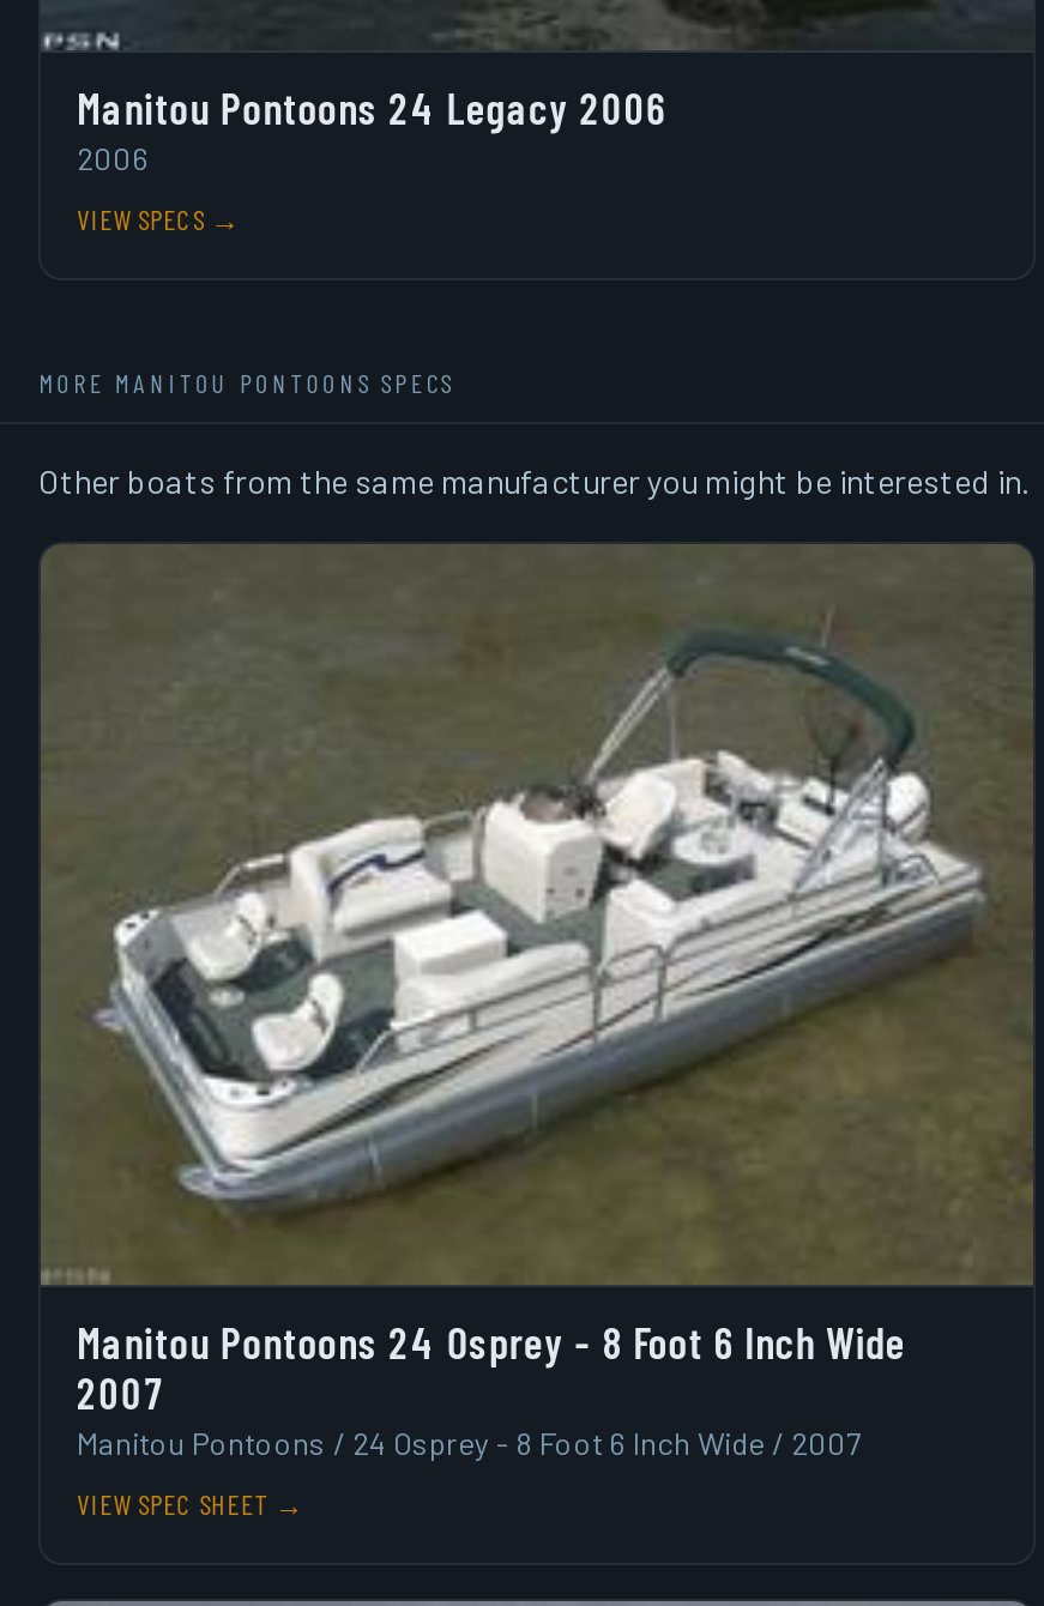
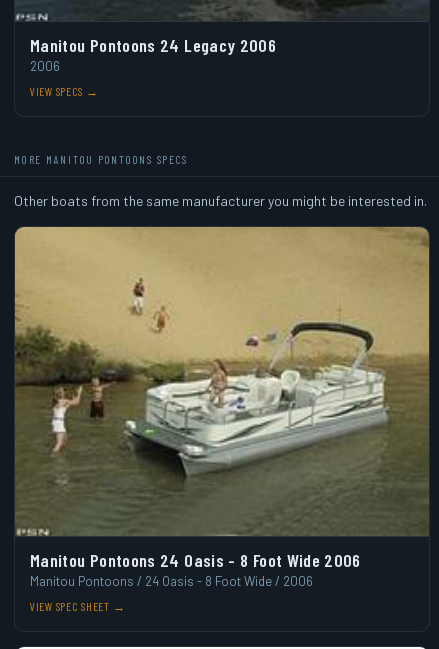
- [image]
+ [image]

- Manitou Pontoons 24 Osprey - 8 Foot 6 Inch Wide
- 2007
- Manitou Pontoons / 24 Osprey - 8 Foot 6 Inch Wide / 2007
+ Manitou Pontoons 24 Oasis - 8 Foot Wide 2006
+ Manitou Pontoons / 24 Oasis - 8 Foot Wide / 2006
